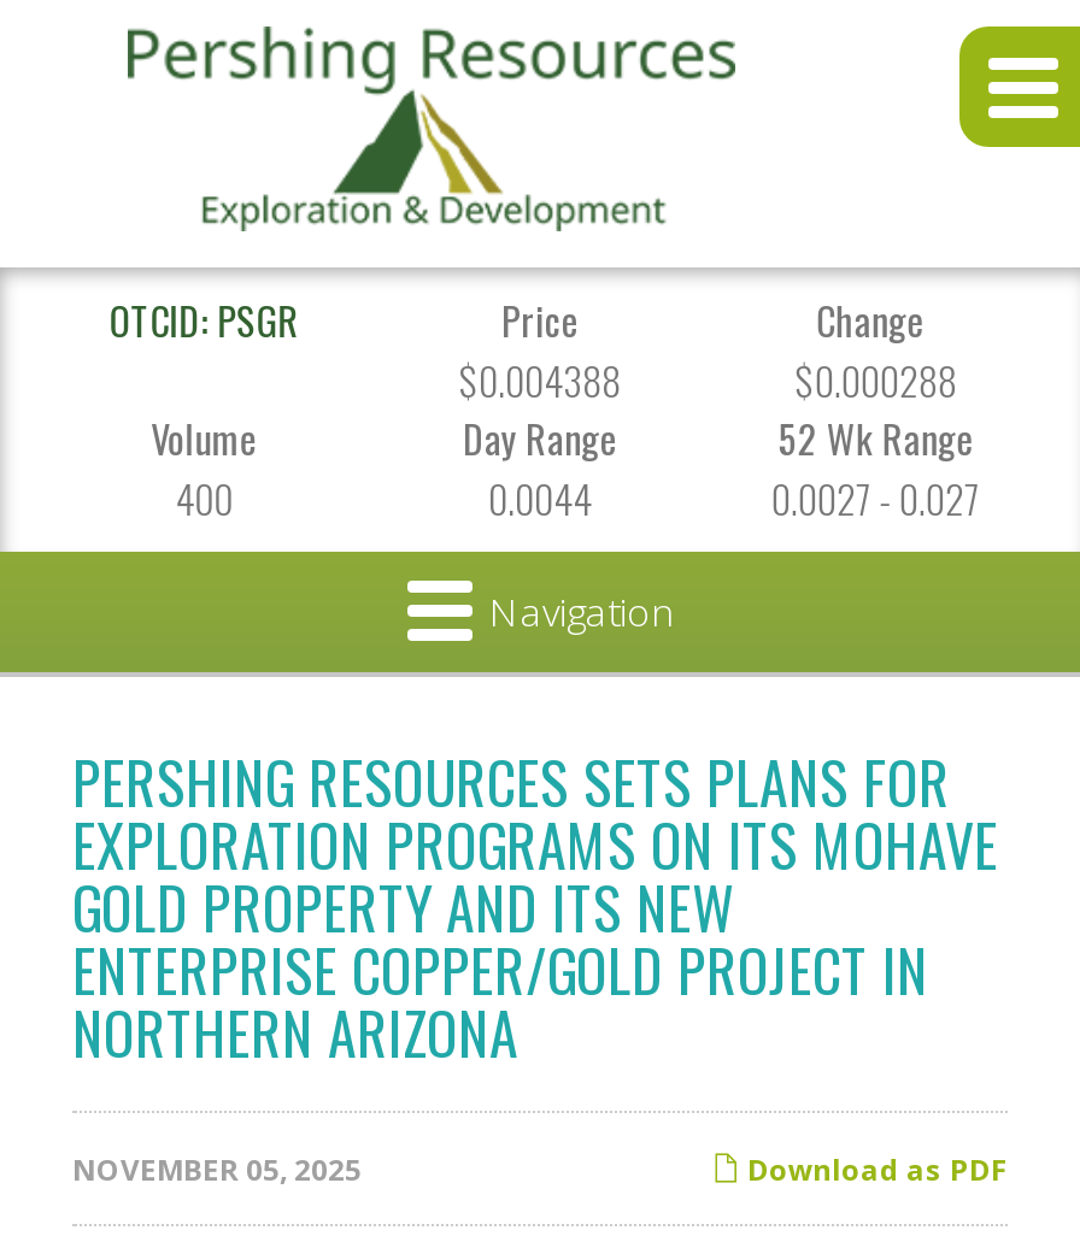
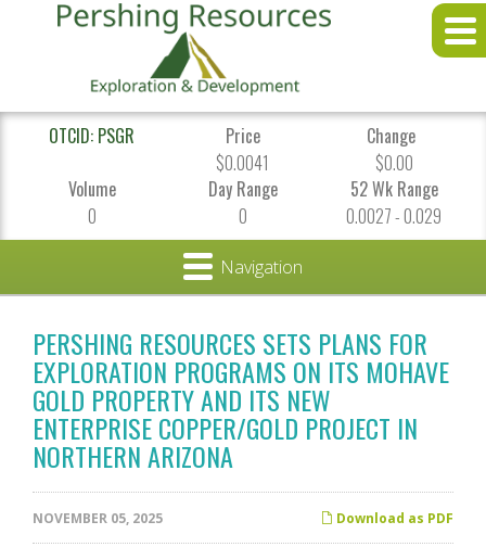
- $0.004388
+ $0.0041

- $0.000288
+ $0.00

- 400
+ 0

- 0.0044
+ 0

- 0.0027 - 0.027
+ 0.0027 - 0.029
